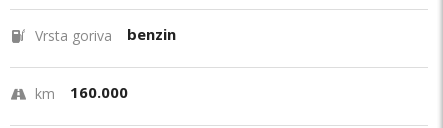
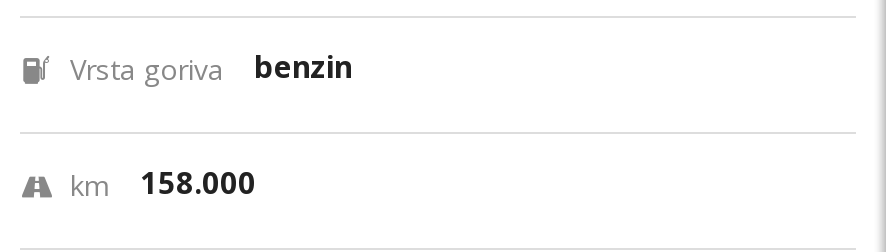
- km 160.000
+ km 158.000
